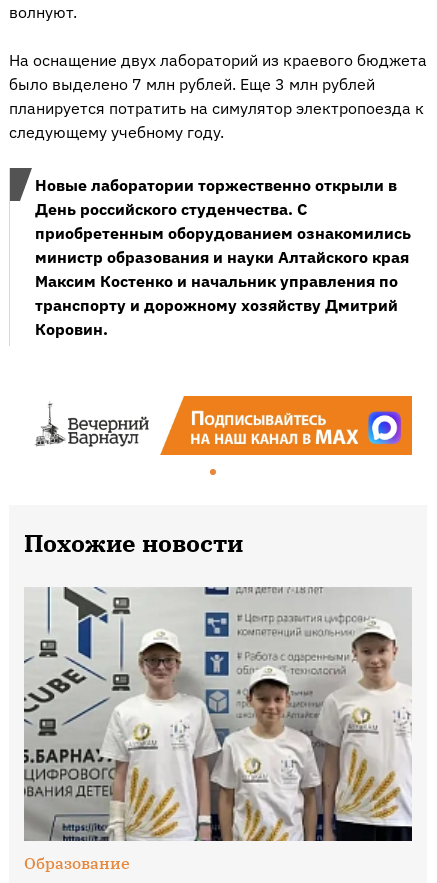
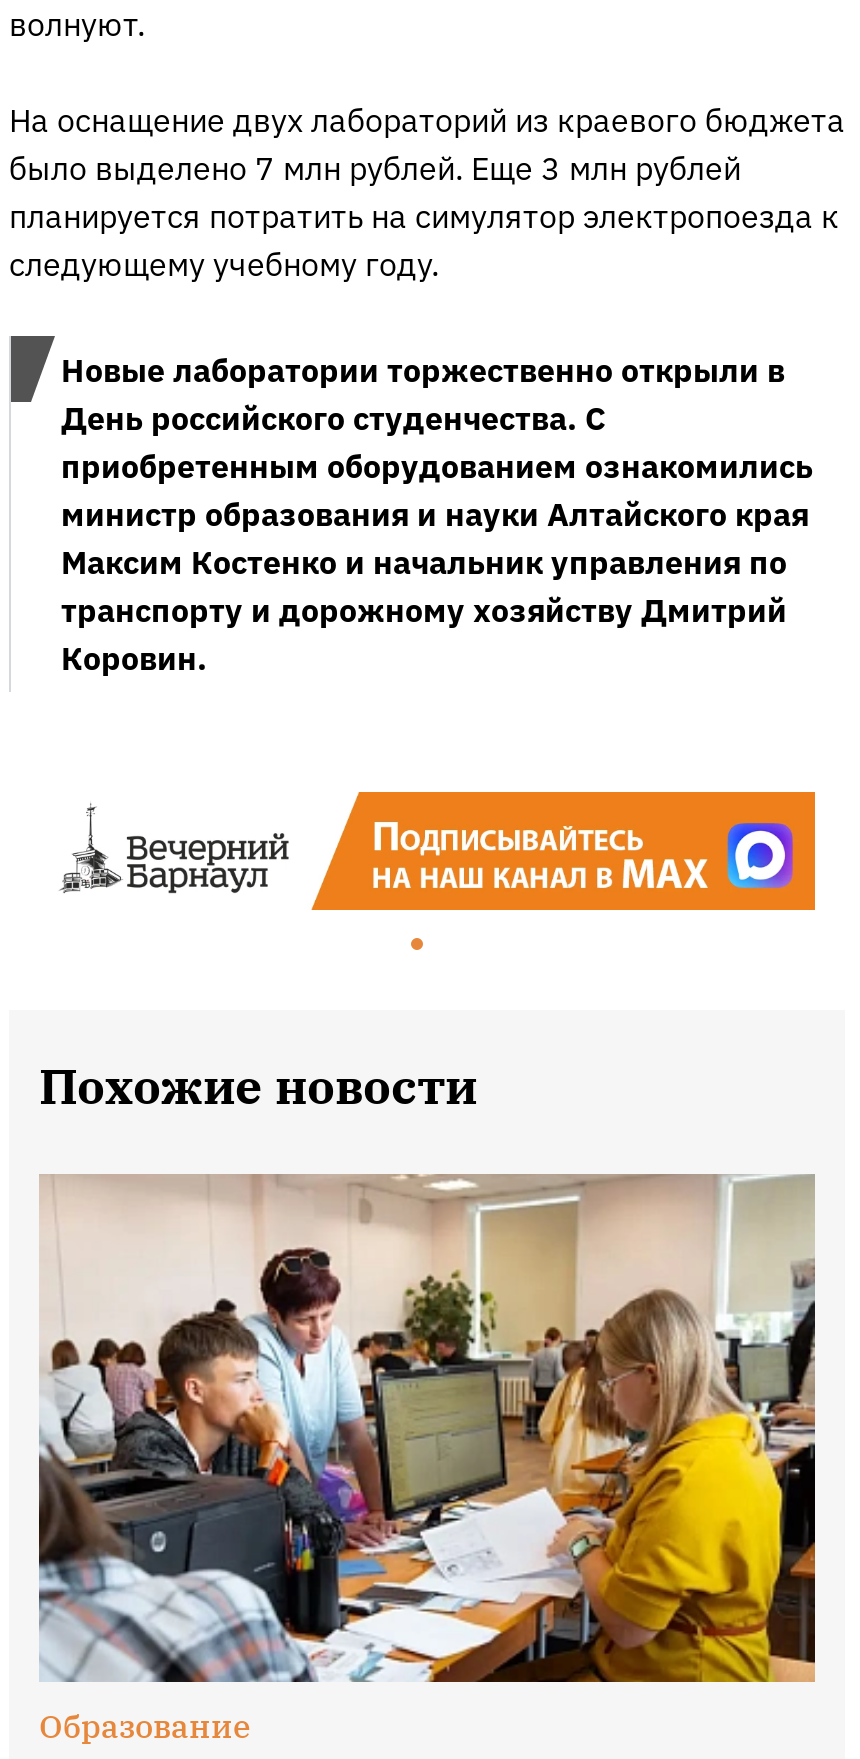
- [image]
+ [image]
